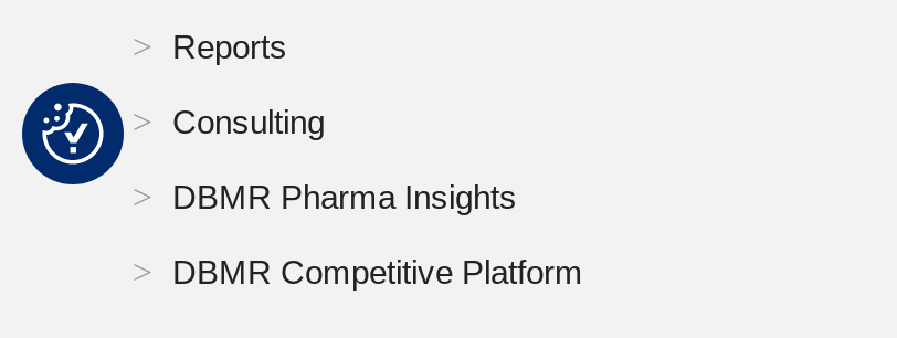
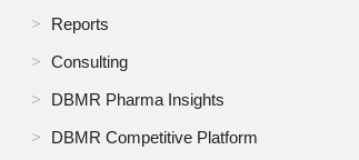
- [image]
